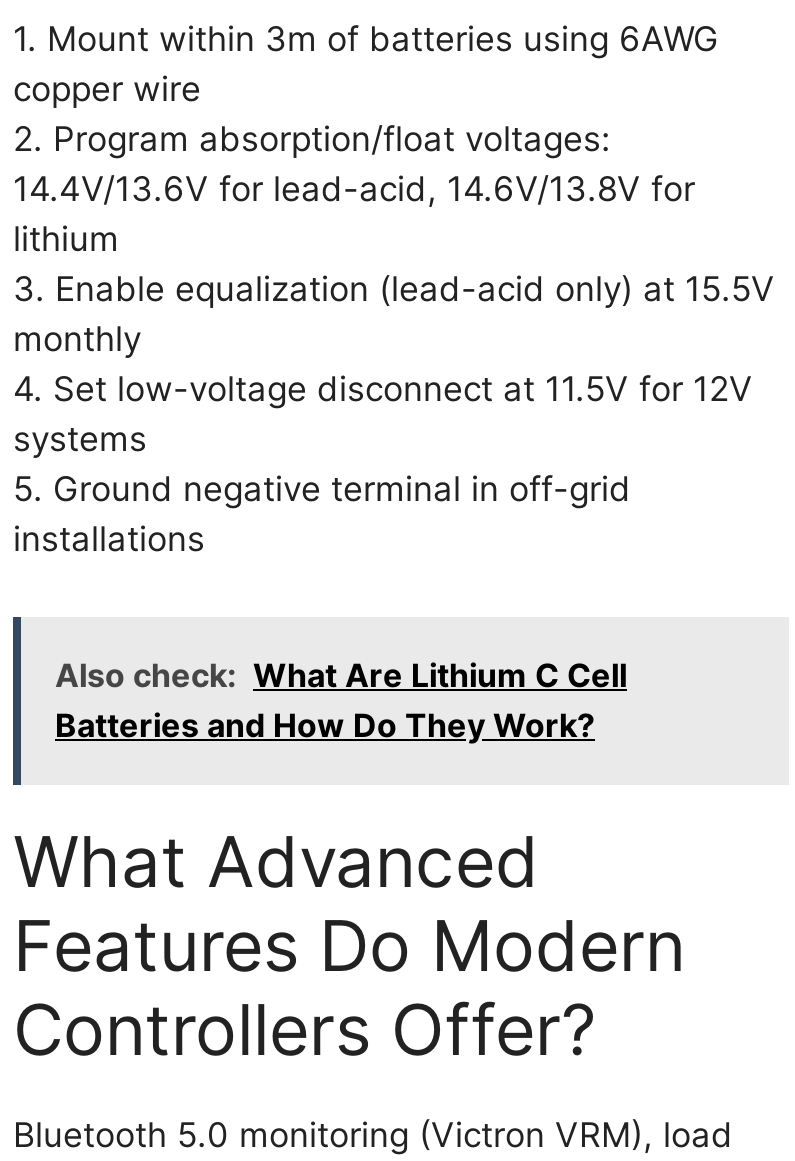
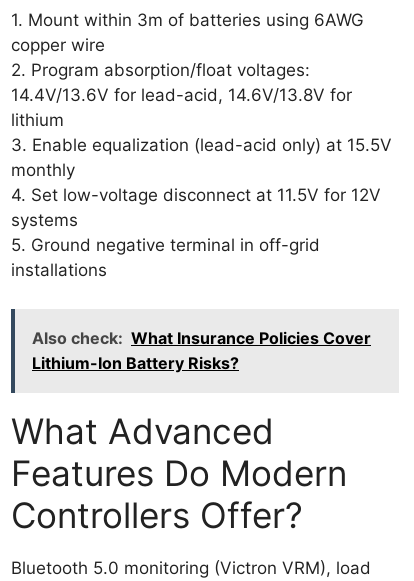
- Also check: What Are Lithium C Cell
- Batteries and How Do They Work?
+ Also check: What Insurance Policies Cover
+ Lithium-Ion Battery Risks?
